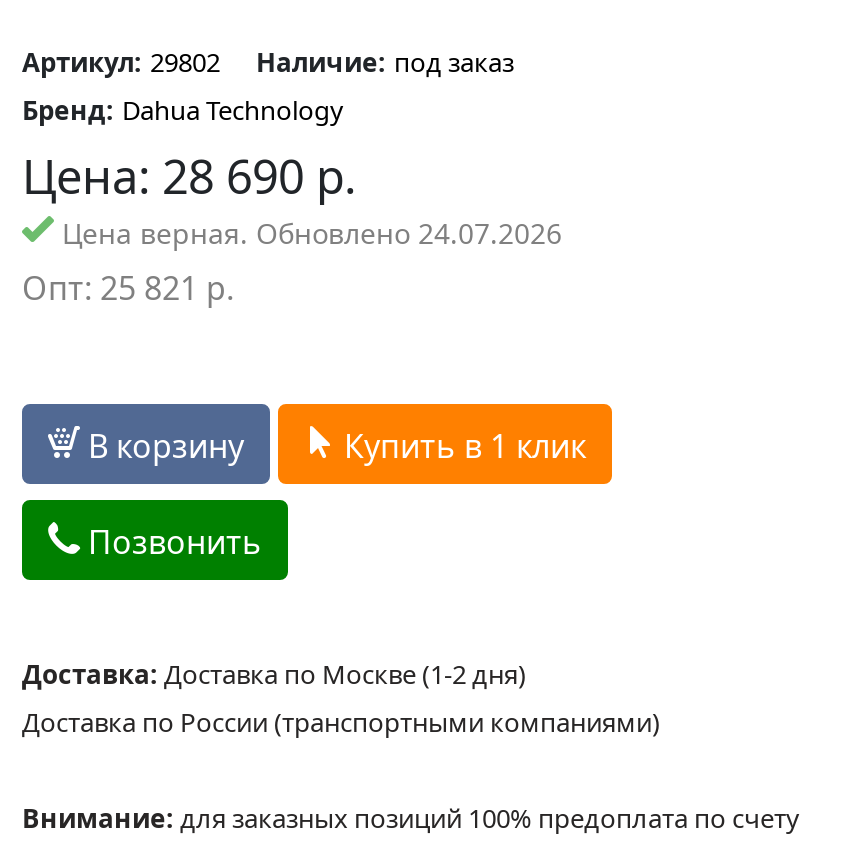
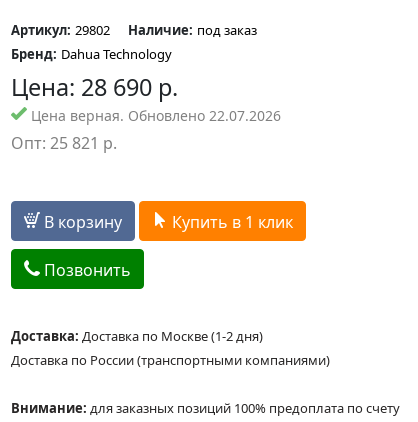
- Цена верная. Обновлено 24.07.2026
+ Цена верная. Обновлено 22.07.2026
